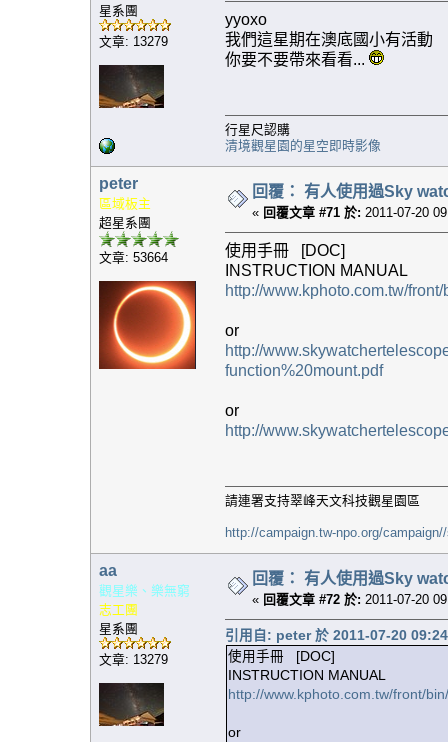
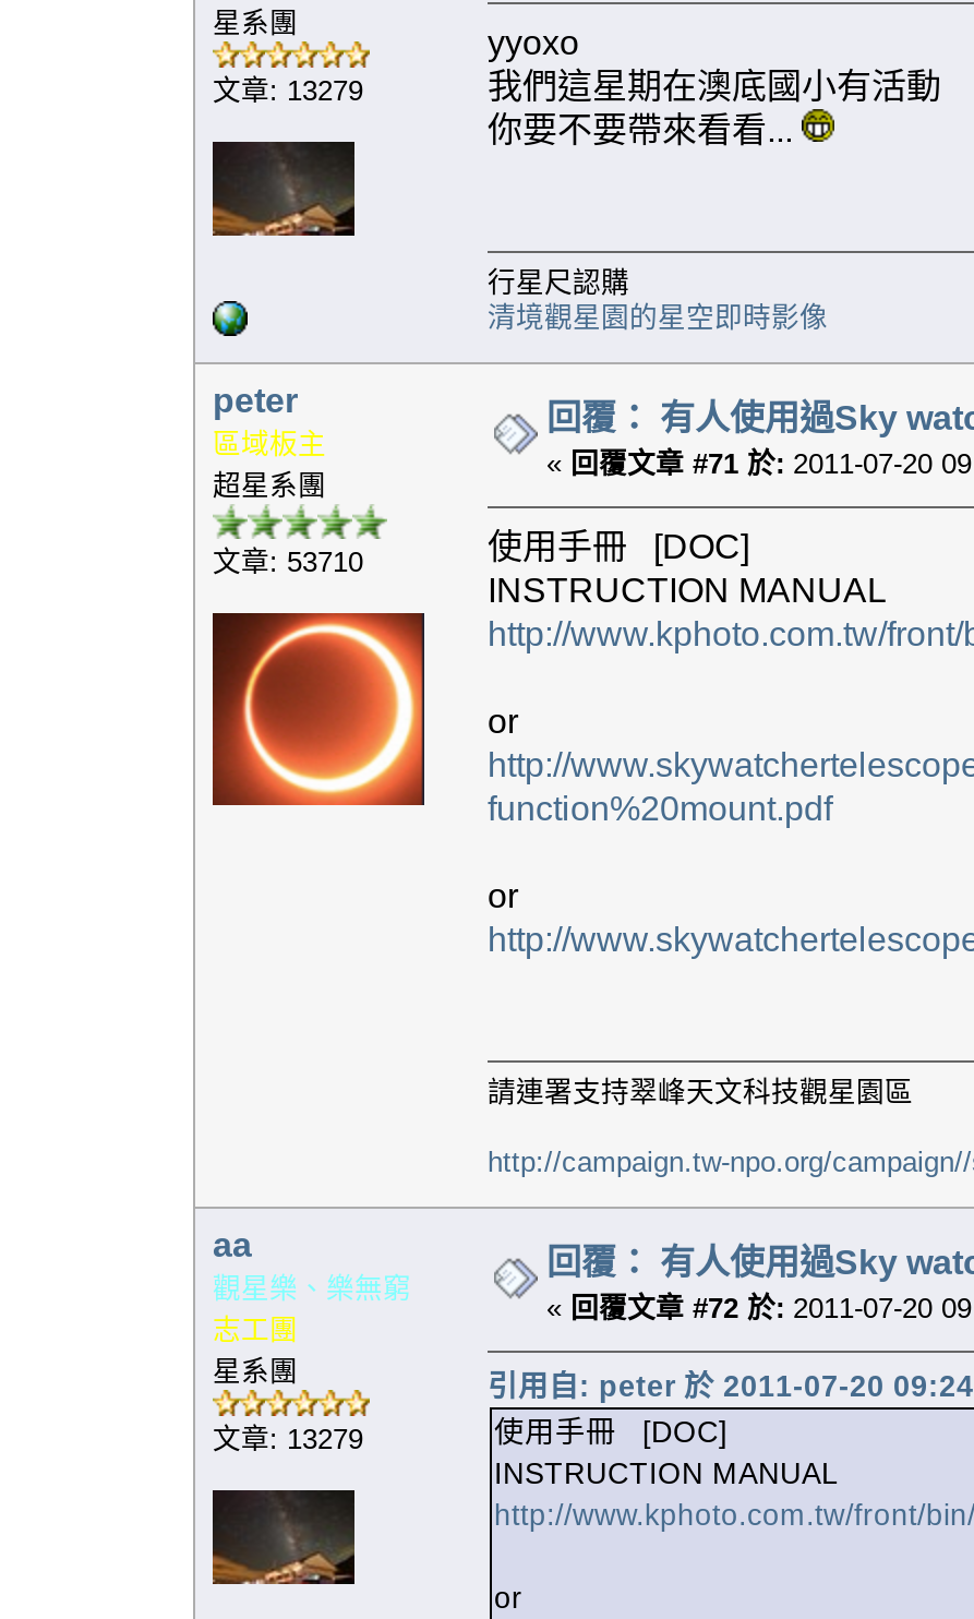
- 文章: 53664
+ 文章: 53710
